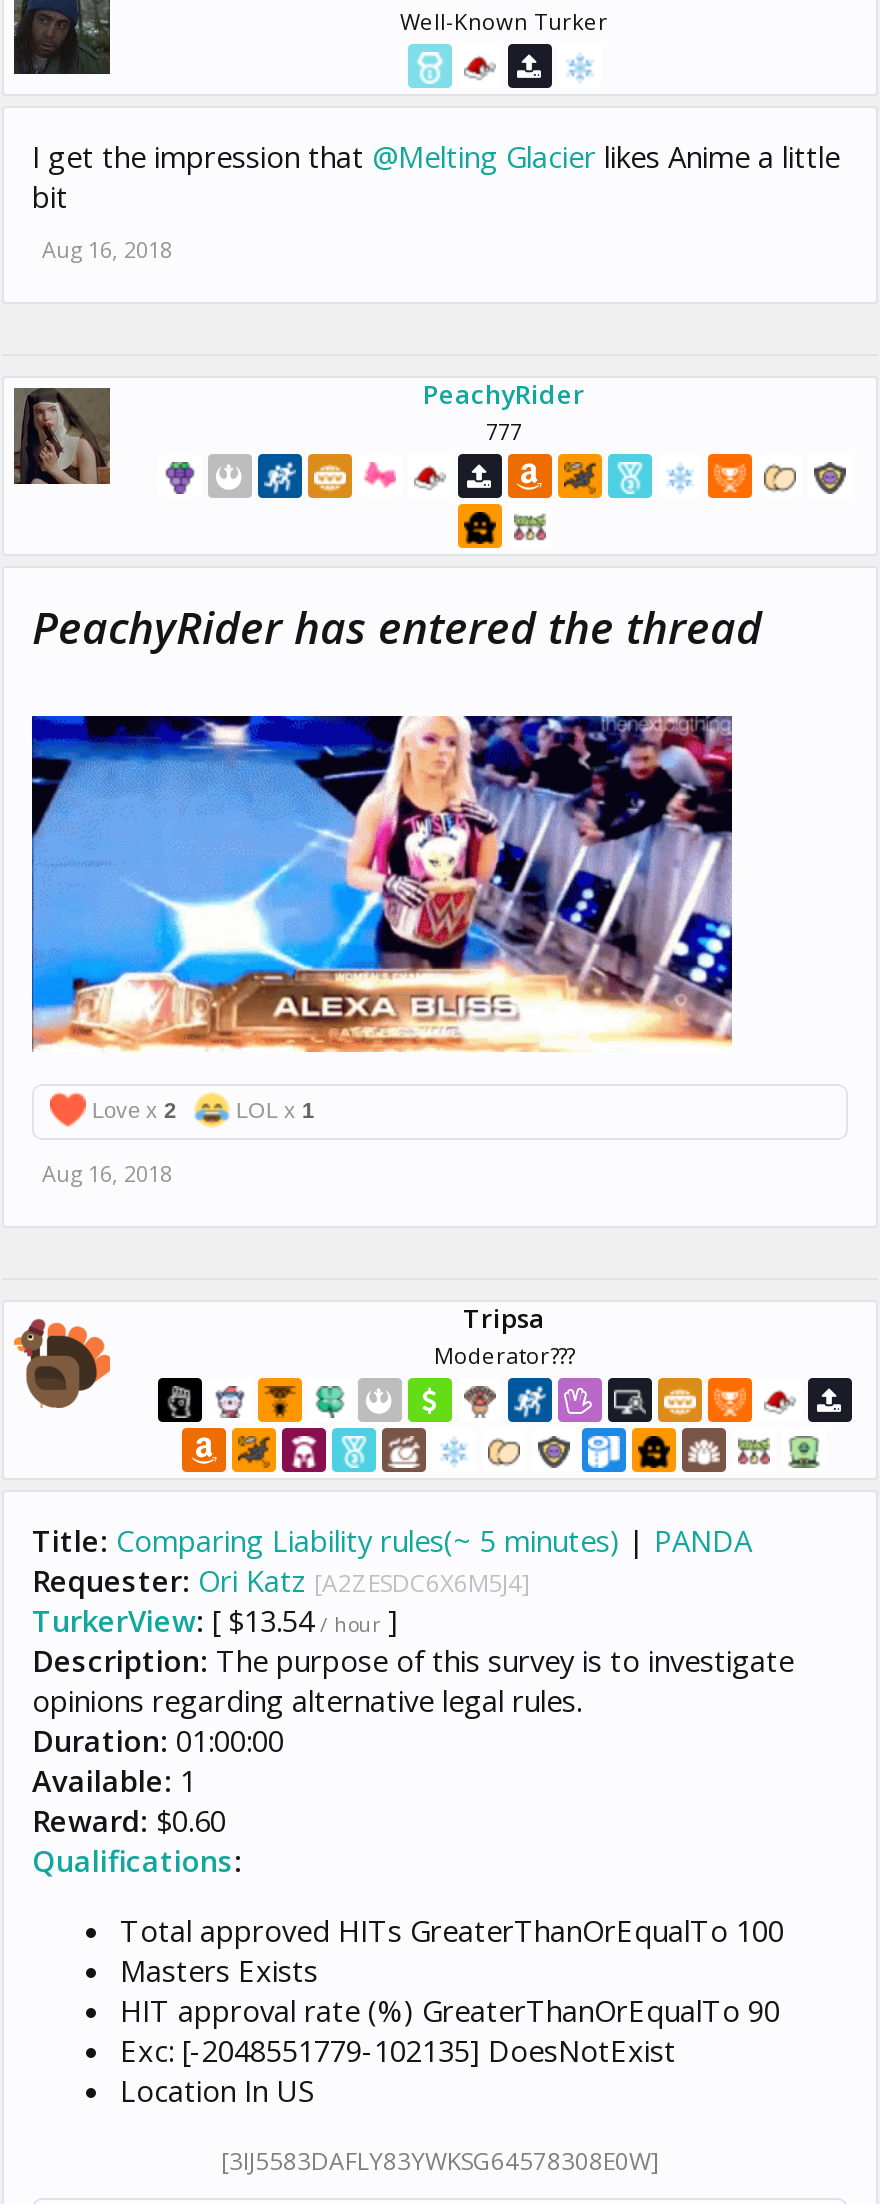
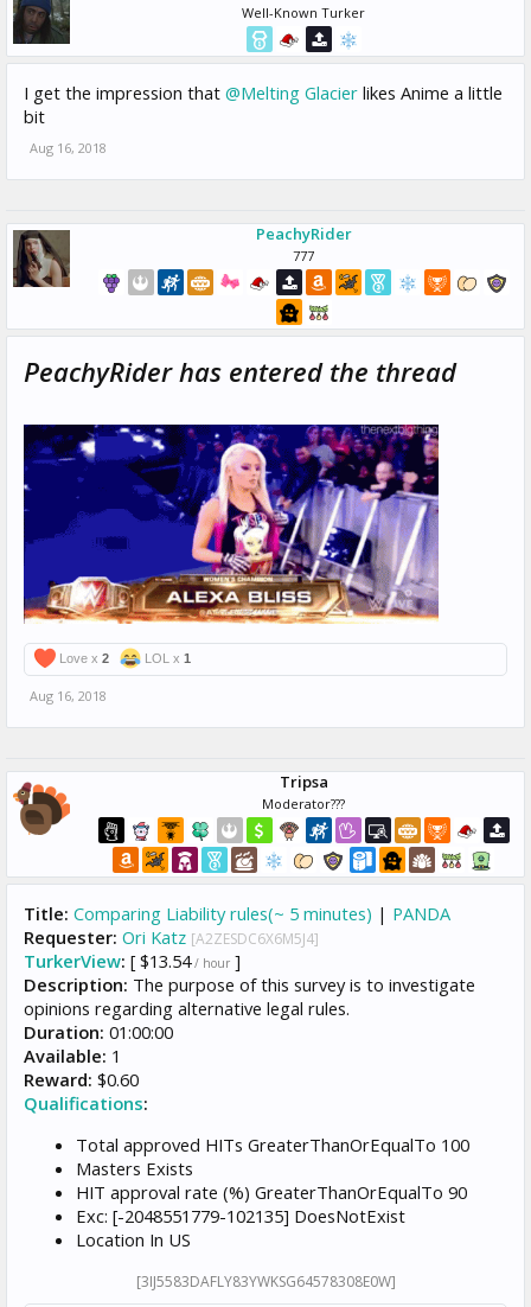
- [image]
+ [image]
